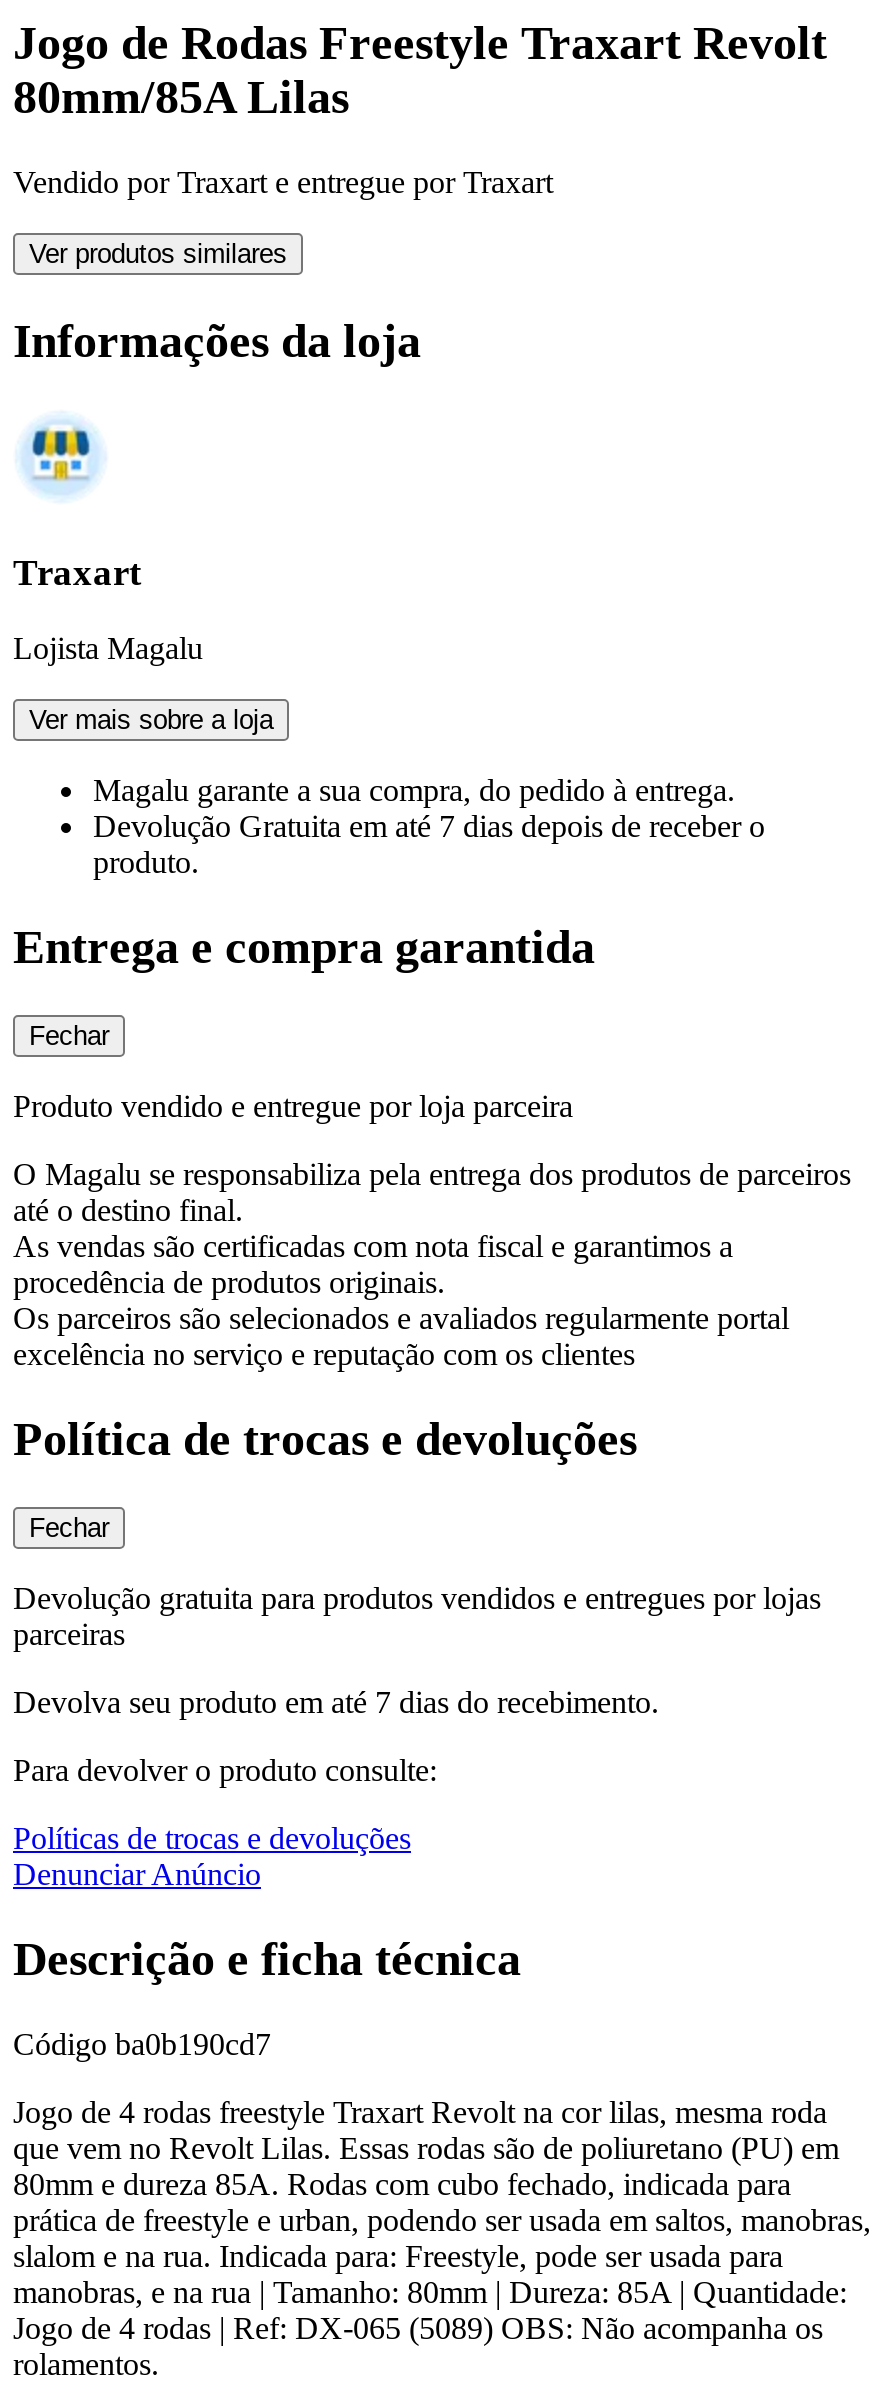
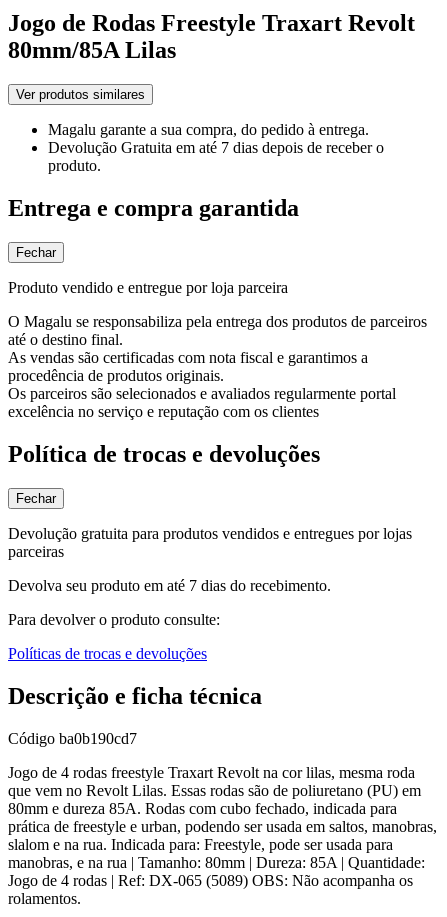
- Vendido por Traxart e entregue por Traxart

- Informações da loja

- [image]
- Traxart
- Lojista Magalu
- Ver mais sobre a loja

- Denunciar Anúncio
